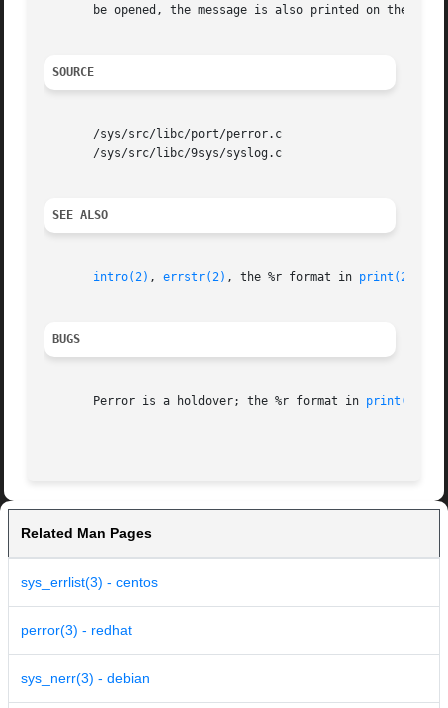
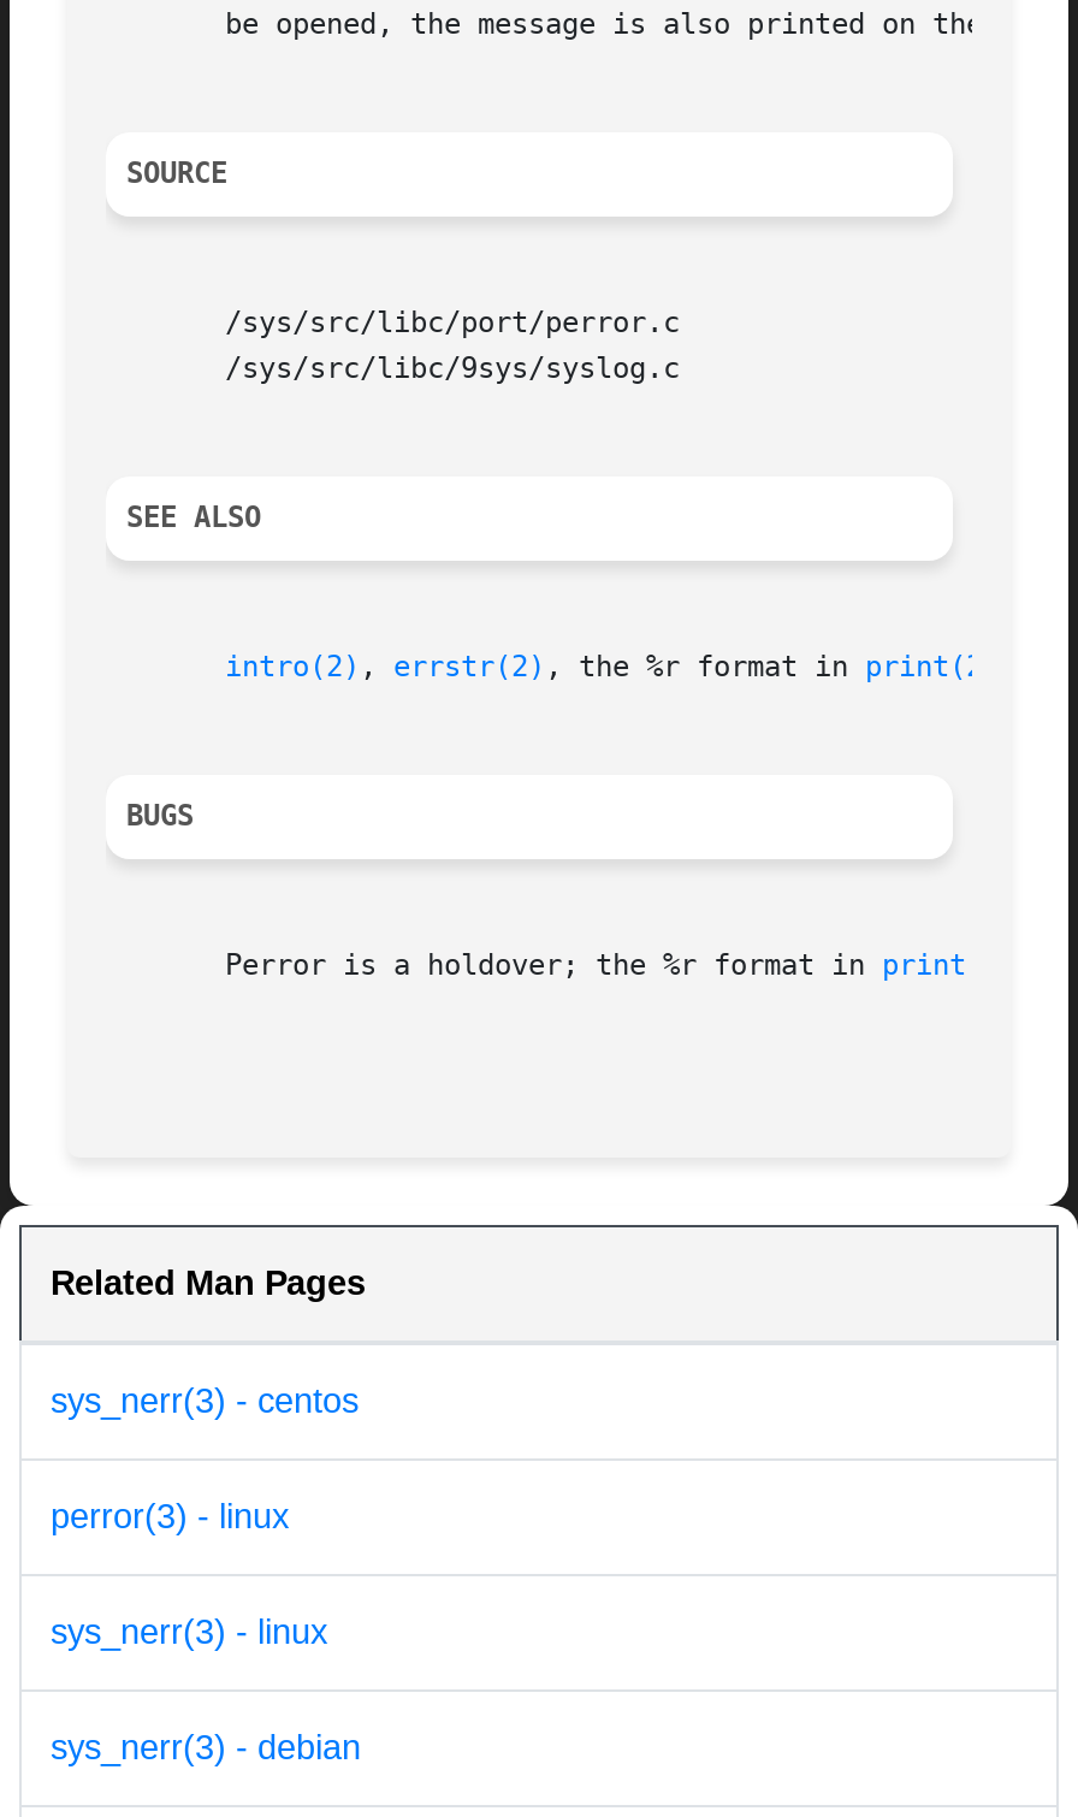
- sys_errlist(3) - centos
- perror(3) - redhat
+ sys_nerr(3) - centos
+ perror(3) - linux
+ sys_nerr(3) - linux
